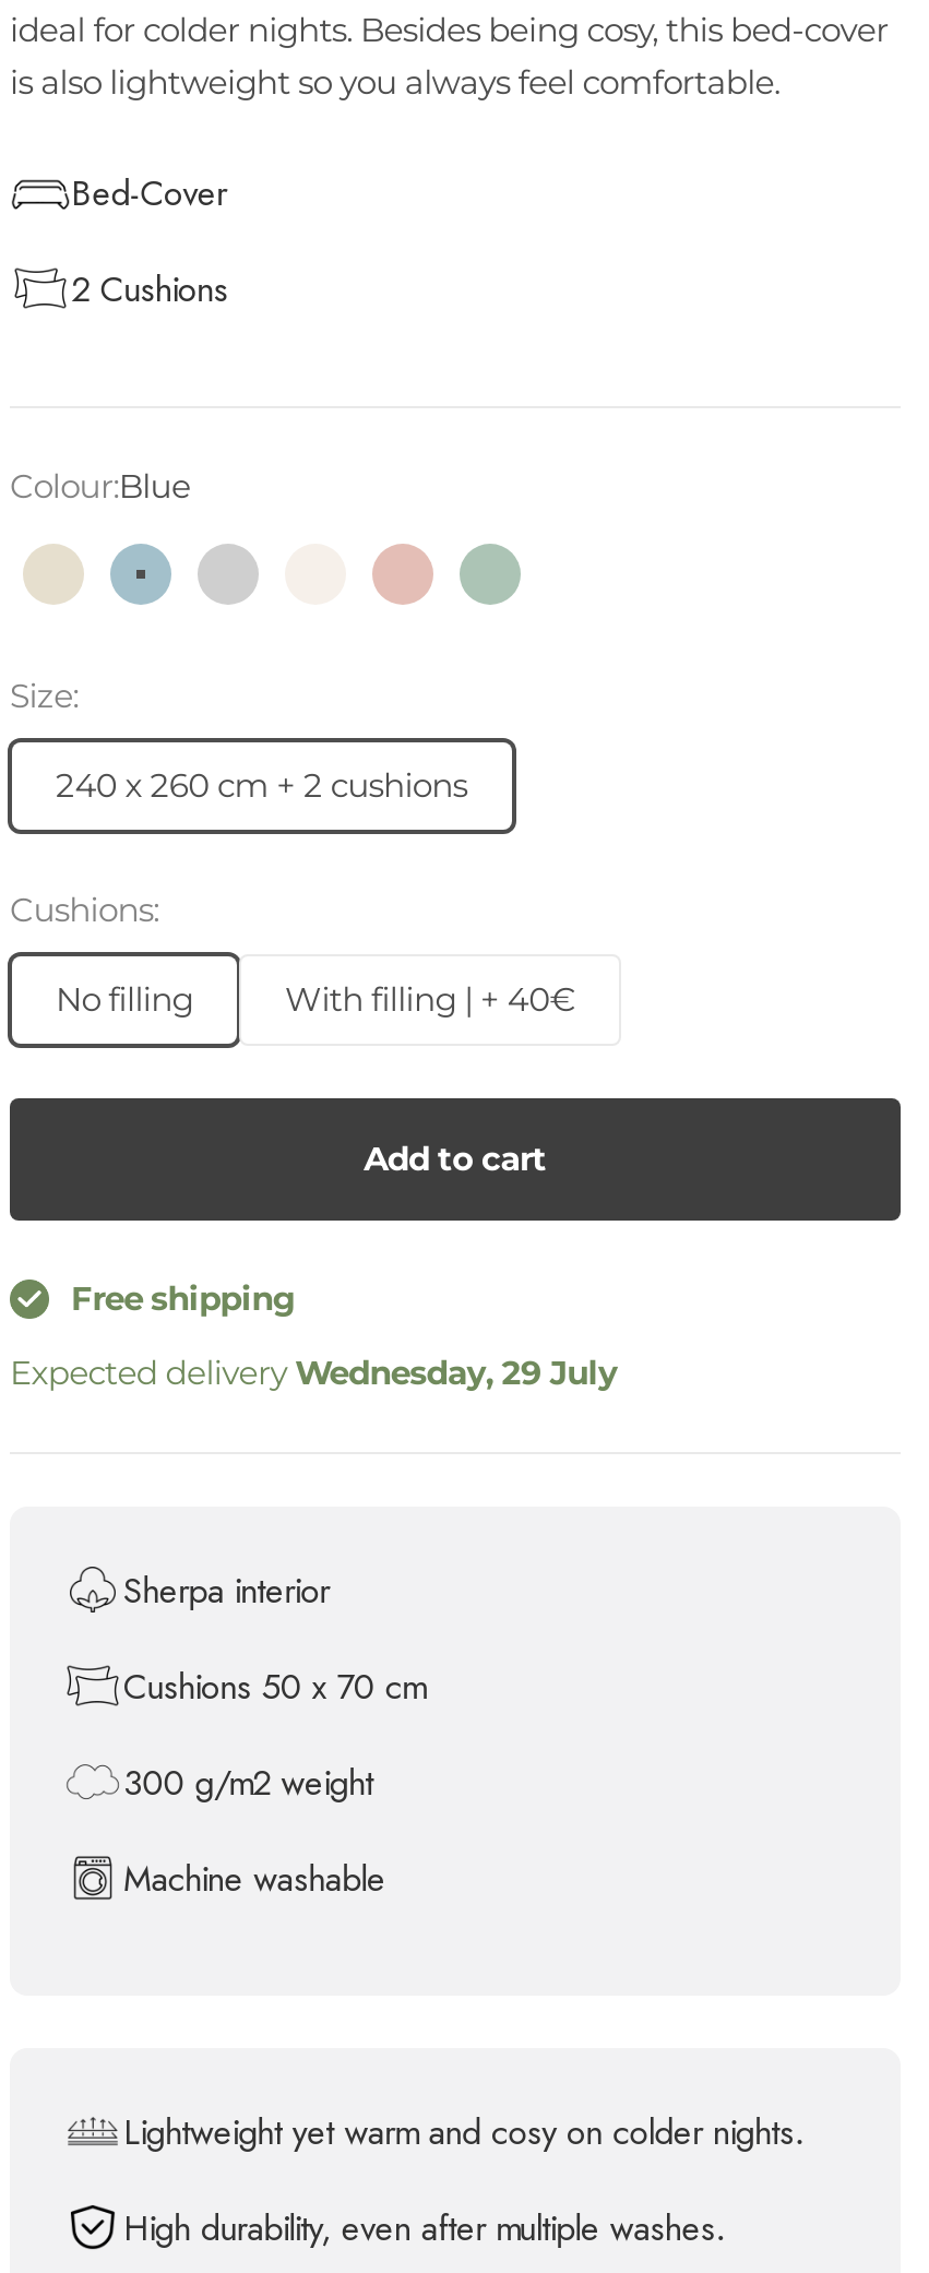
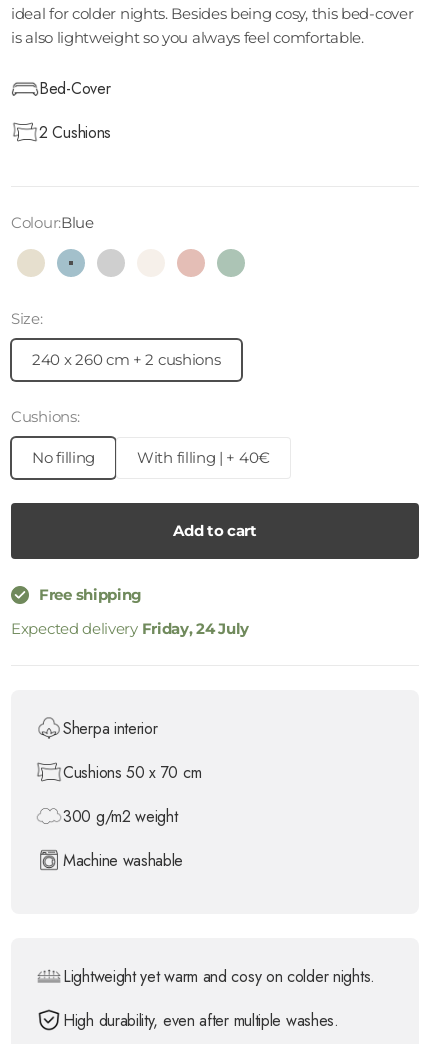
- Expected delivery Wednesday, 29 July
+ Expected delivery Friday, 24 July
